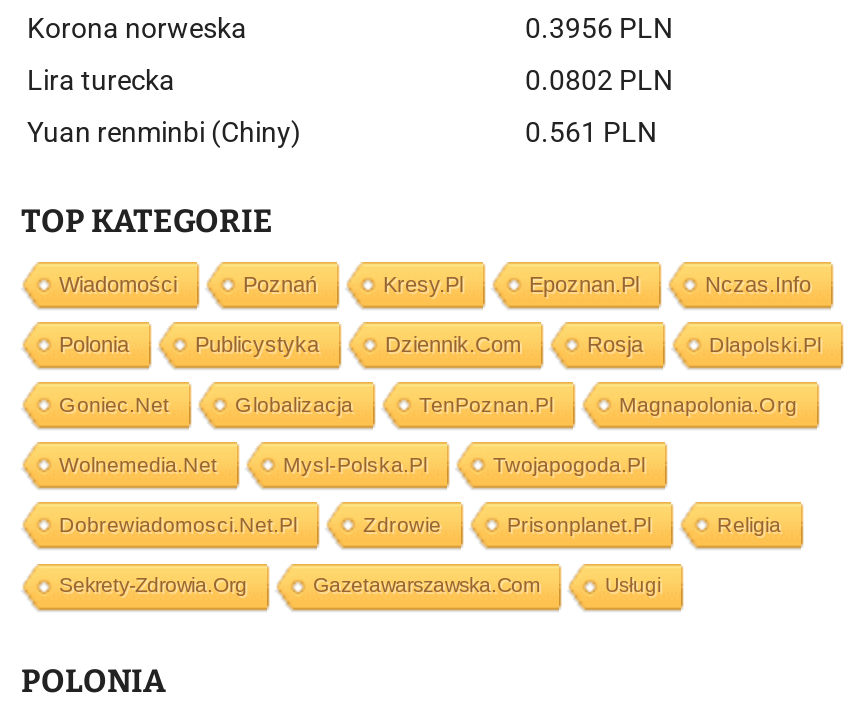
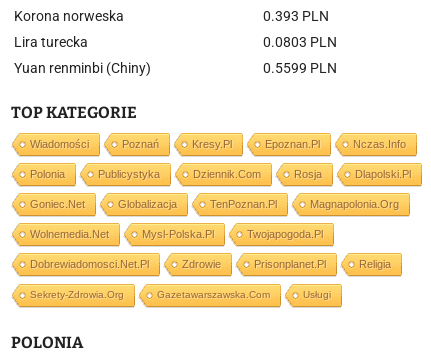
- 0.3956 PLN
+ 0.393 PLN

- 0.0802 PLN
+ 0.0803 PLN

- 0.561 PLN
+ 0.5599 PLN
